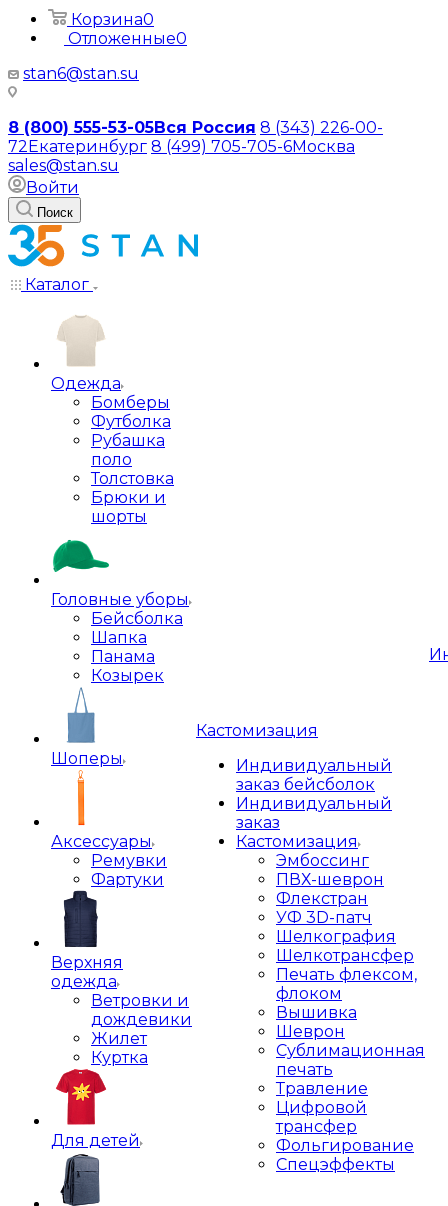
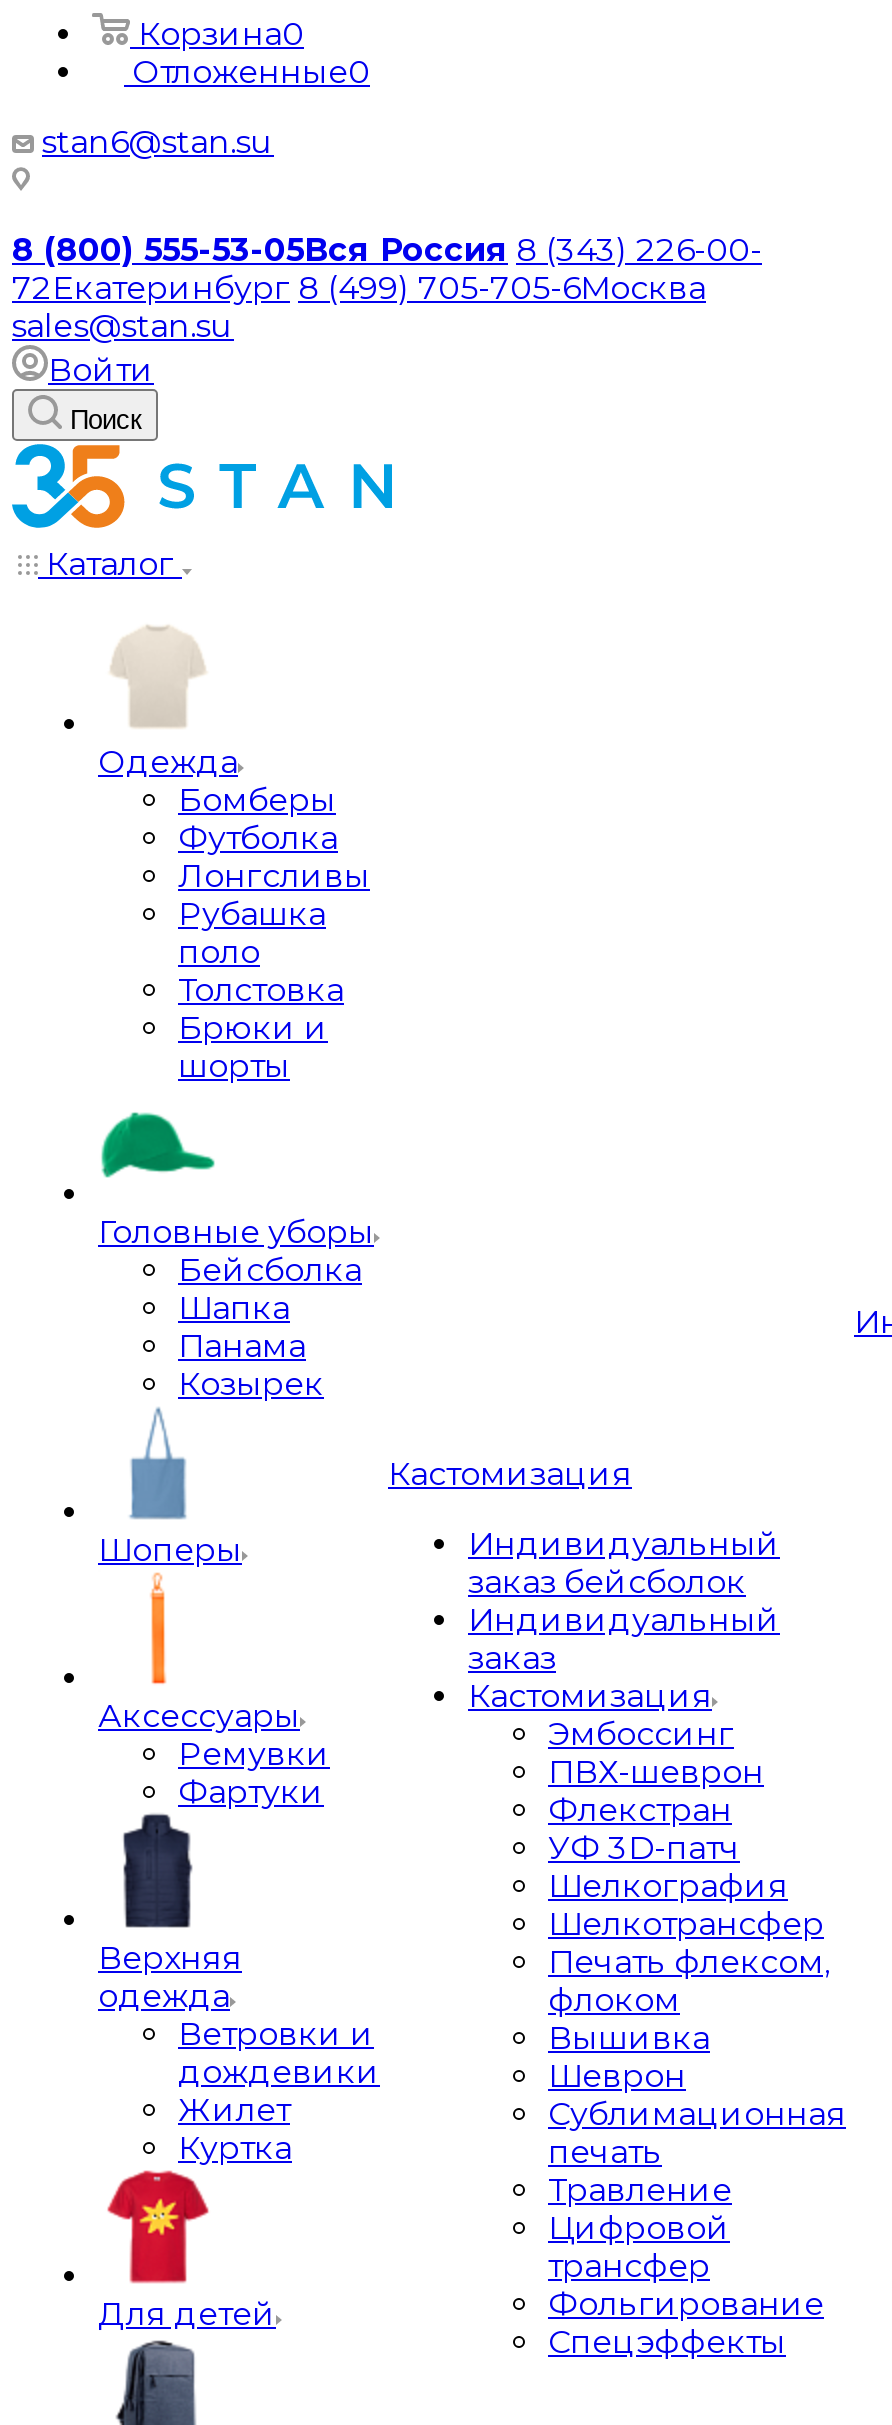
+ Лонгсливы
